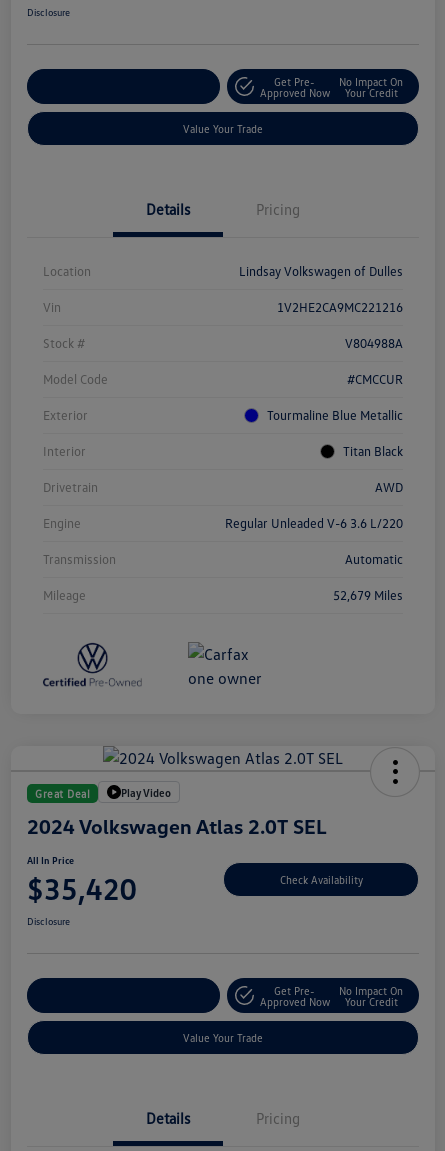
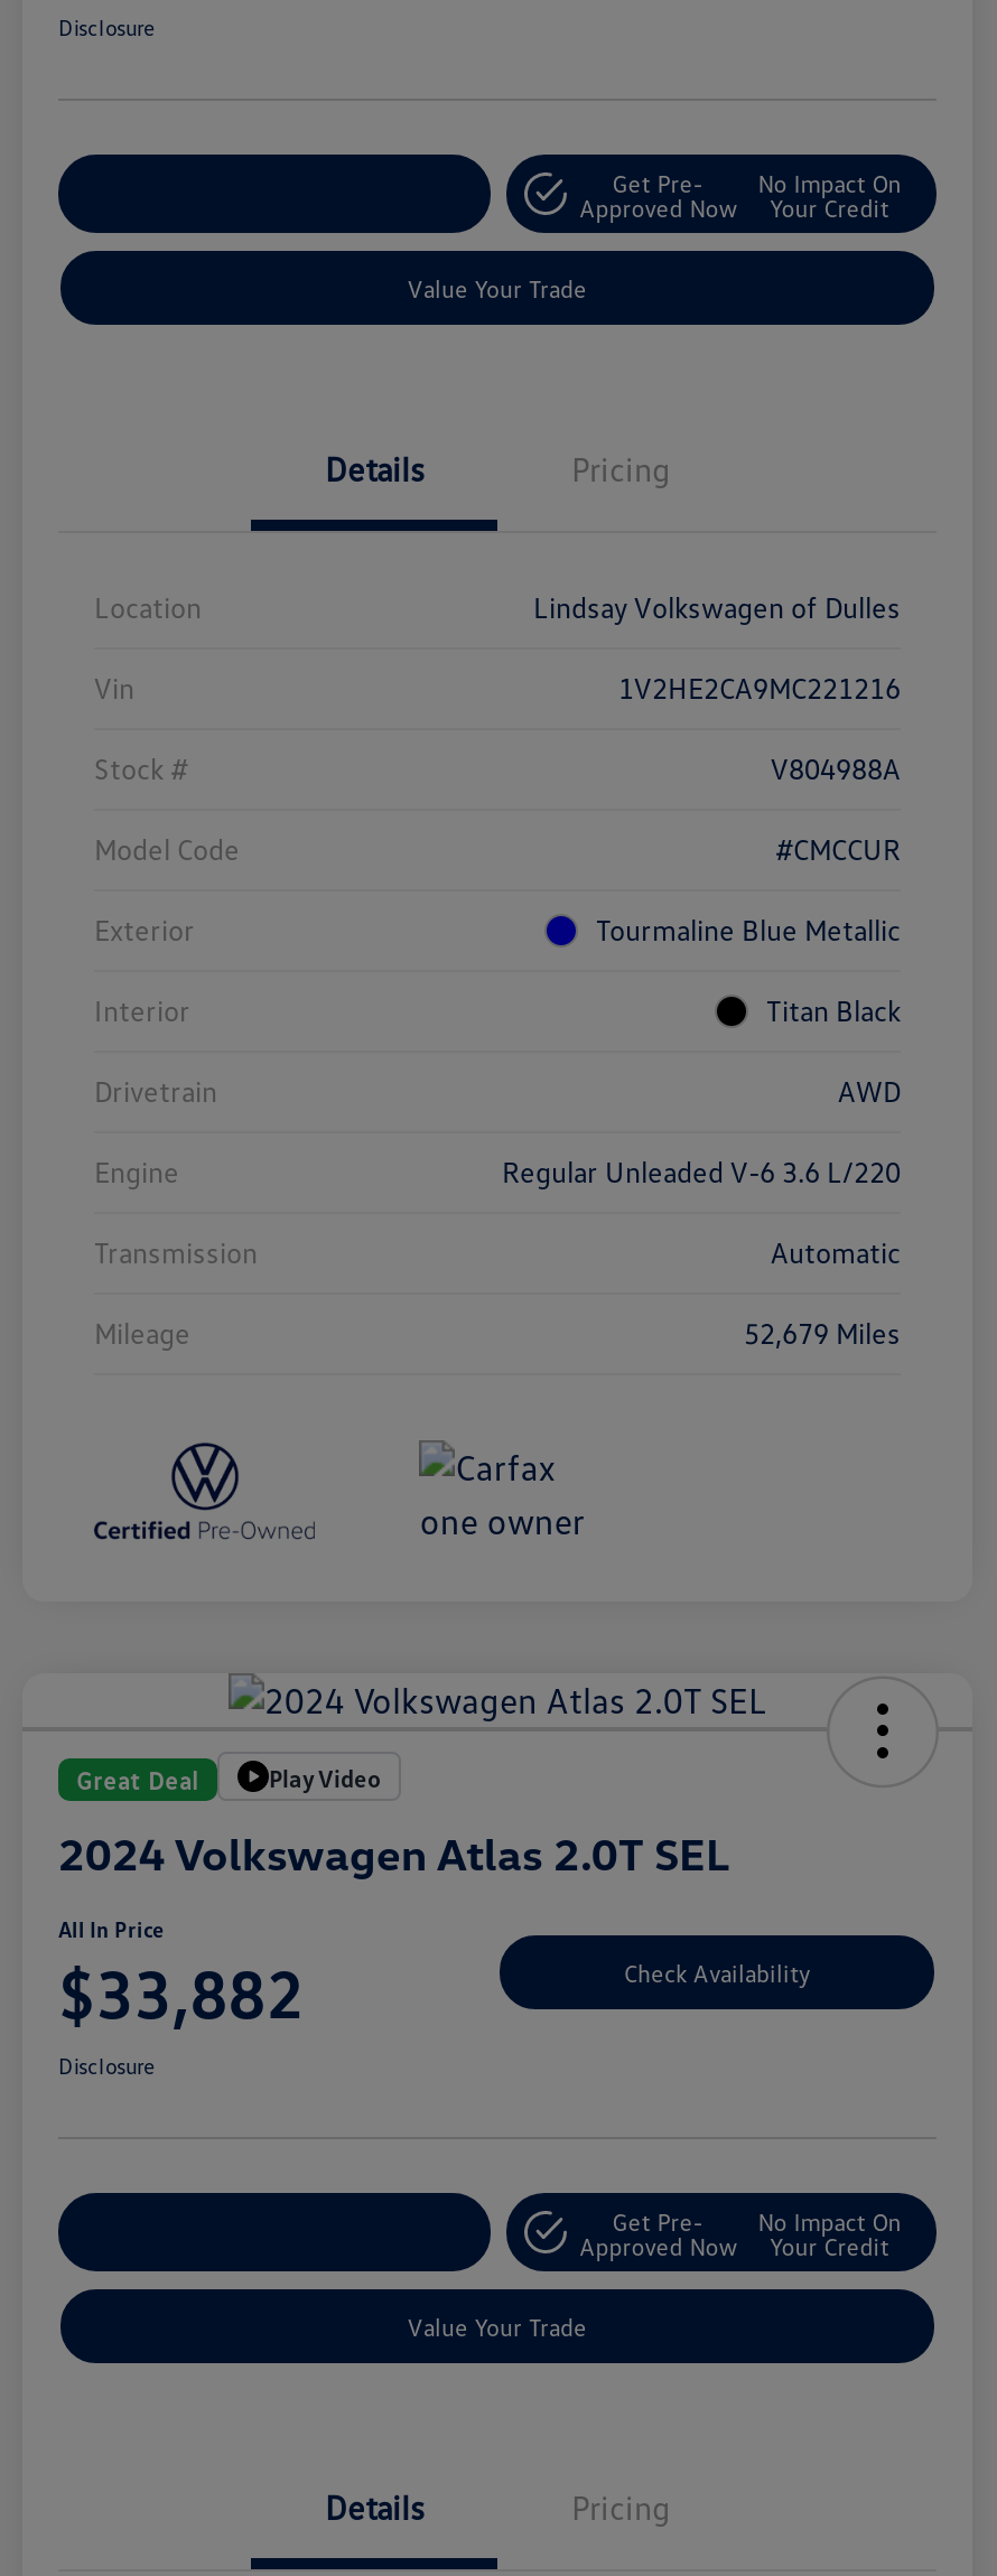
- $35,420
+ $33,882
